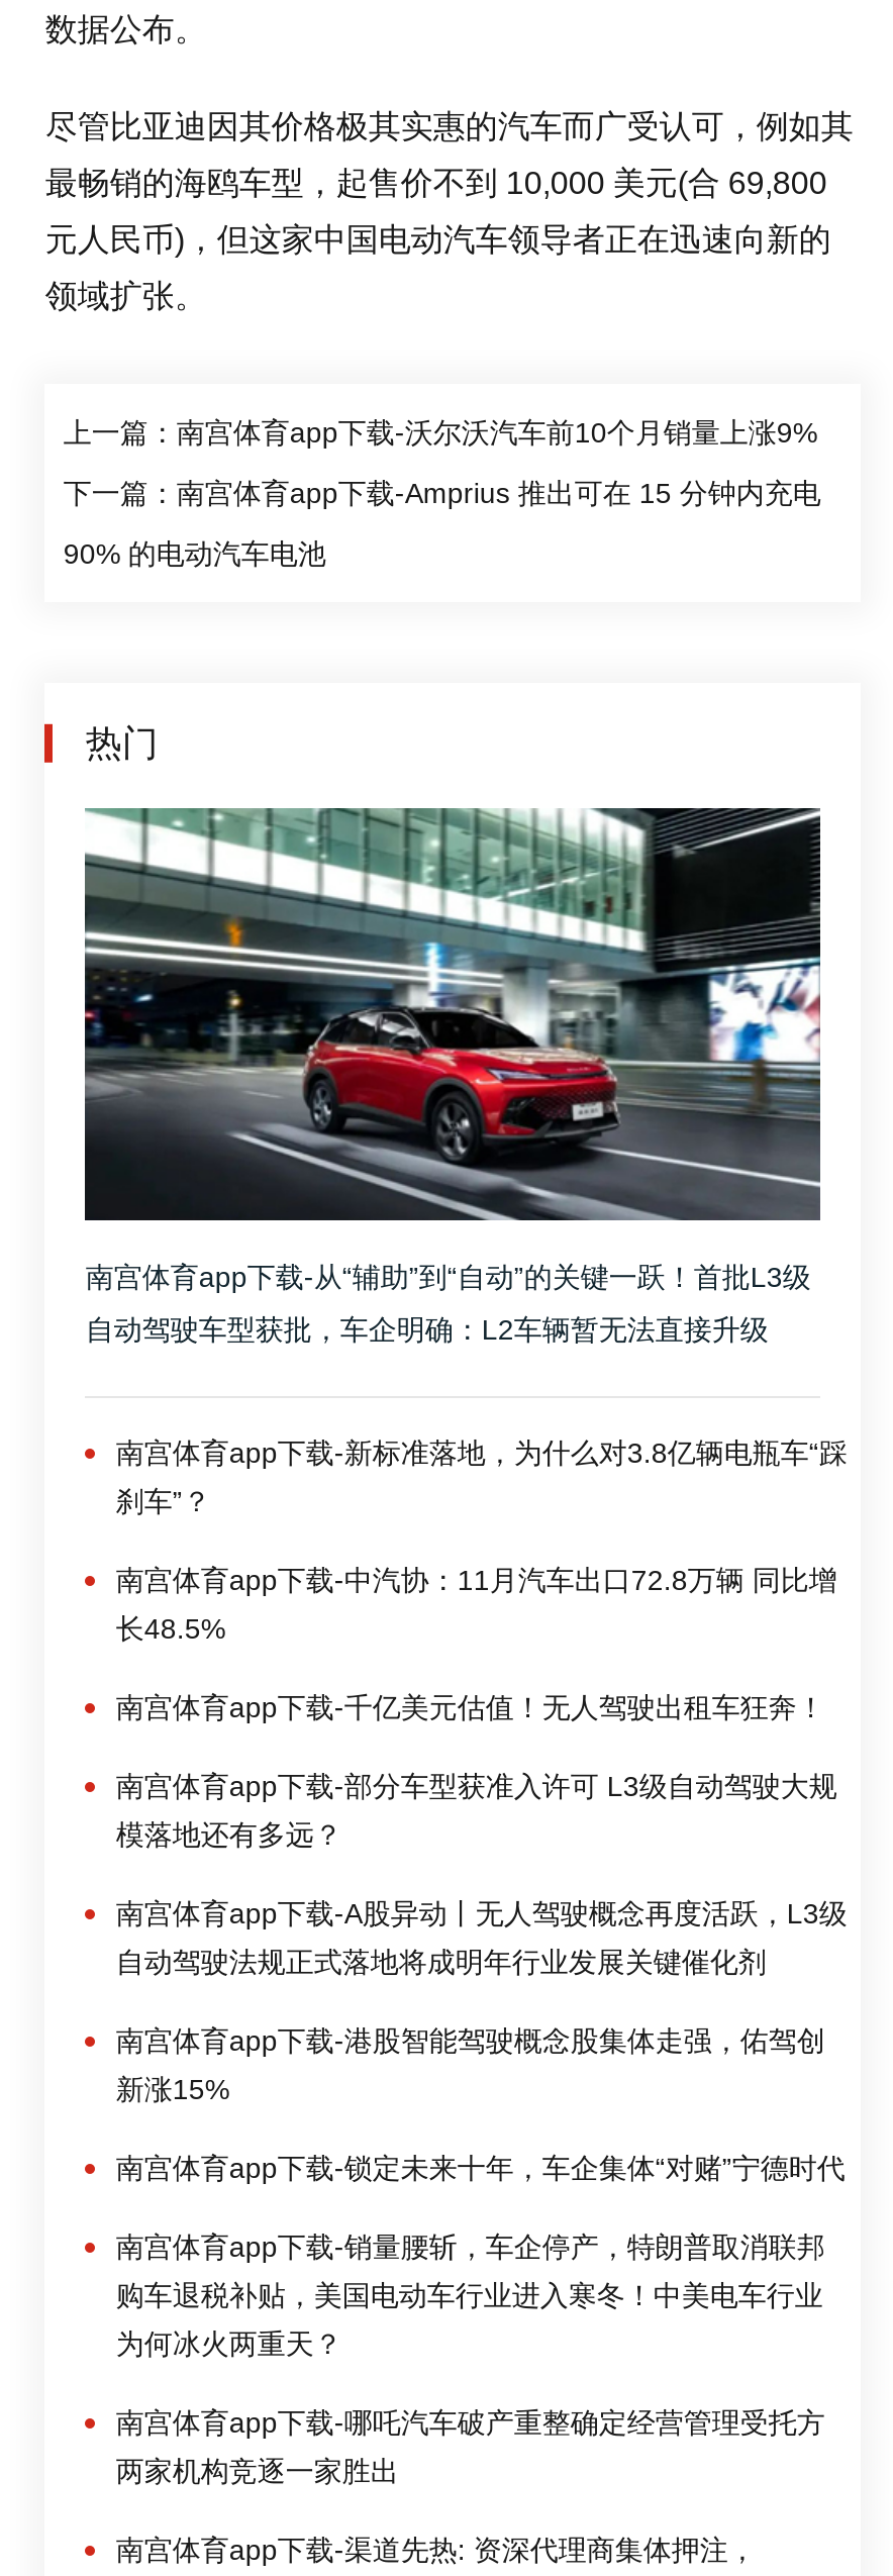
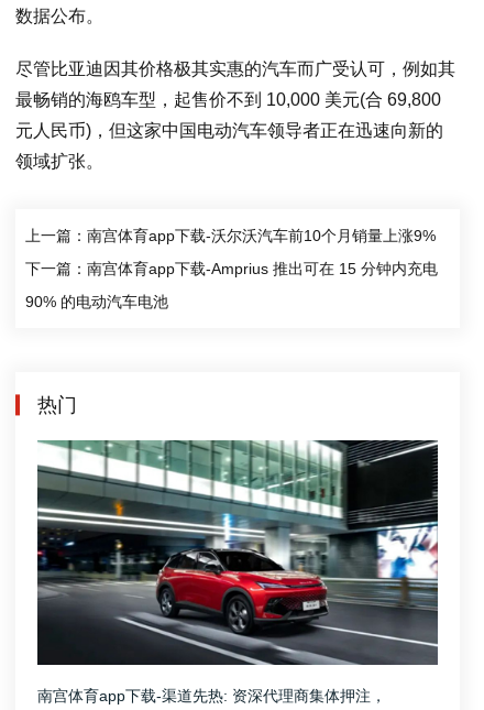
- 南宫体育app下载-从“辅助”到“自动”的关键一跃！首批L3级
- 自动驾驶车型获批，车企明确：L2车辆暂无法直接升级

- 南宫体育app下载-新标准落地，为什么对3.8亿辆电瓶车“踩
- 刹车”？
- 南宫体育app下载-中汽协：11月汽车出口72.8万辆 同比增
- 长48.5%
- 南宫体育app下载-千亿美元估值！无人驾驶出租车狂奔！
- 南宫体育app下载-部分车型获准入许可 L3级自动驾驶大规
- 模落地还有多远？
- 南宫体育app下载-A股异动丨无人驾驶概念再度活跃，L3级
- 自动驾驶法规正式落地将成明年行业发展关键催化剂
- 南宫体育app下载-港股智能驾驶概念股集体走强，佑驾创
- 新涨15%
- 南宫体育app下载-锁定未来十年，车企集体“对赌”宁德时代
- 南宫体育app下载-销量腰斩，车企停产，特朗普取消联邦
- 购车退税补贴，美国电动车行业进入寒冬！中美电车行业
- 为何冰火两重天？
- 南宫体育app下载-哪吒汽车破产重整确定经营管理受托方
- 两家机构竞逐一家胜出
